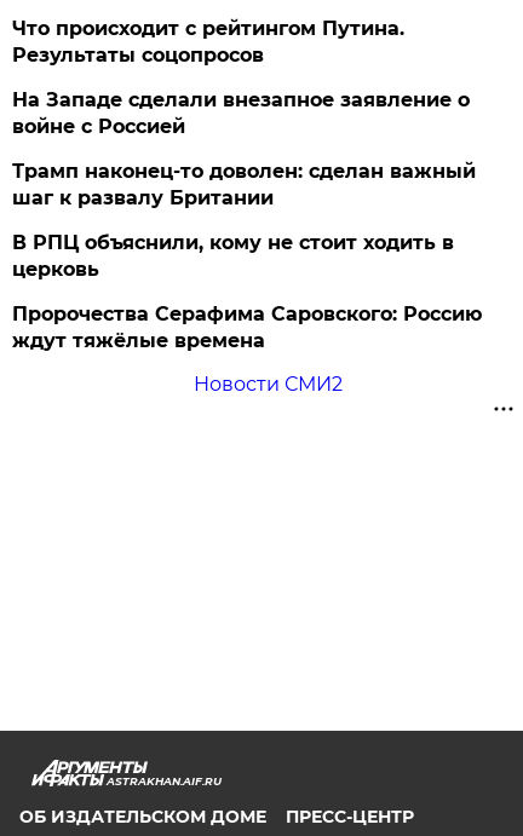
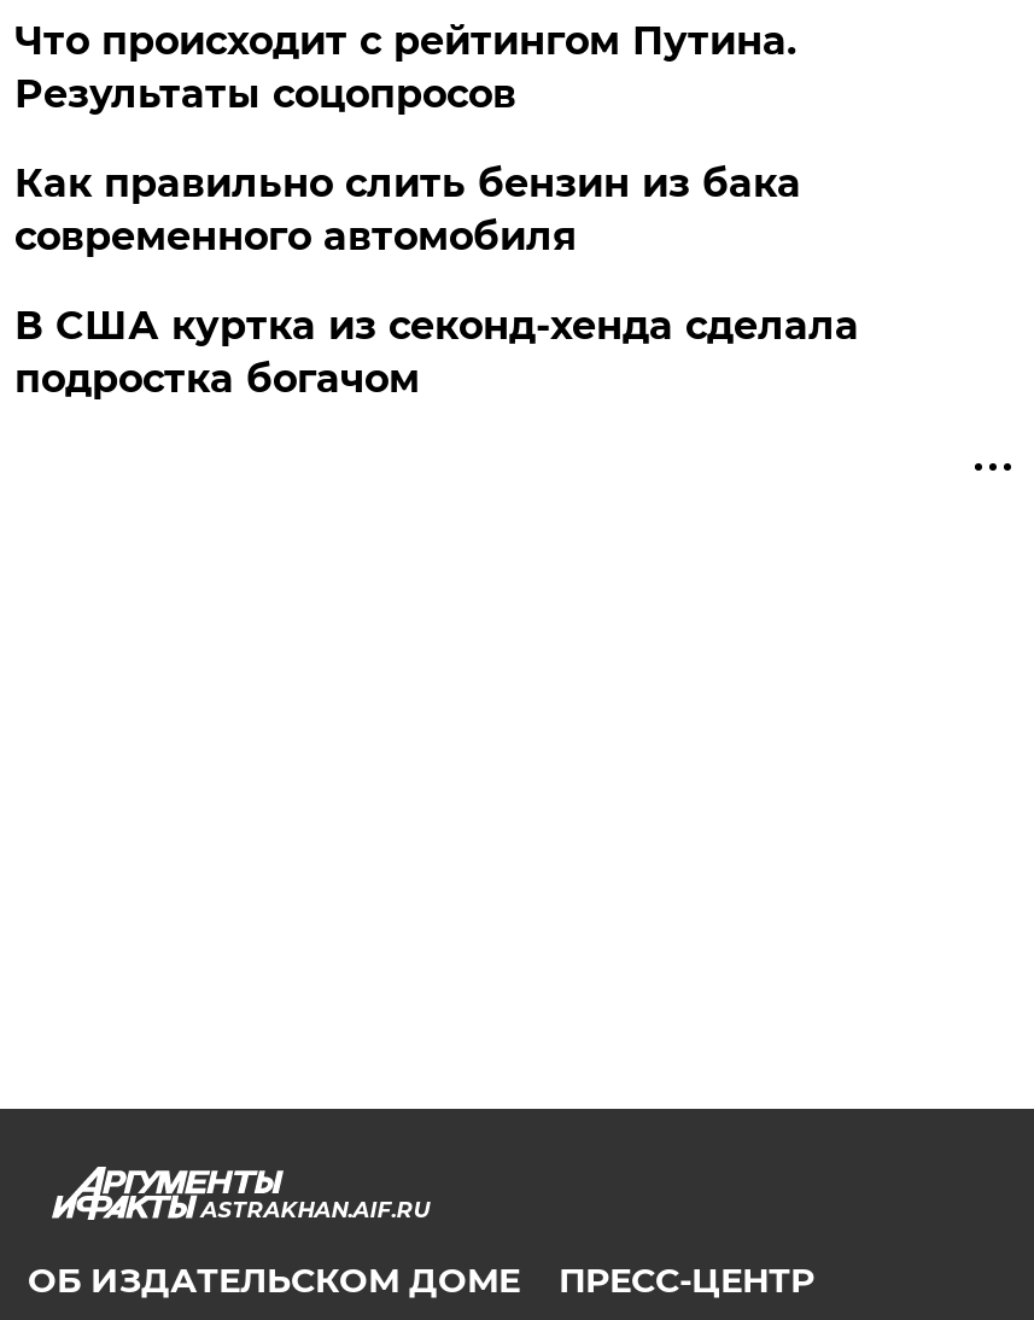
- На Западе сделали внезапное заявление о
- войне с Россией
- Трамп наконец-то доволен: сделан важный
- шаг к развалу Британии
- В РПЦ объяснили, кому не стоит ходить в
- церковь
- Пророчества Серафима Саровского: Россию
- ждут тяжёлые времена
- Новости СМИ2
+ Как правильно слить бензин из бака
+ современного автомобиля
+ В США куртка из секонд-хенда сделала
+ подростка богачом
